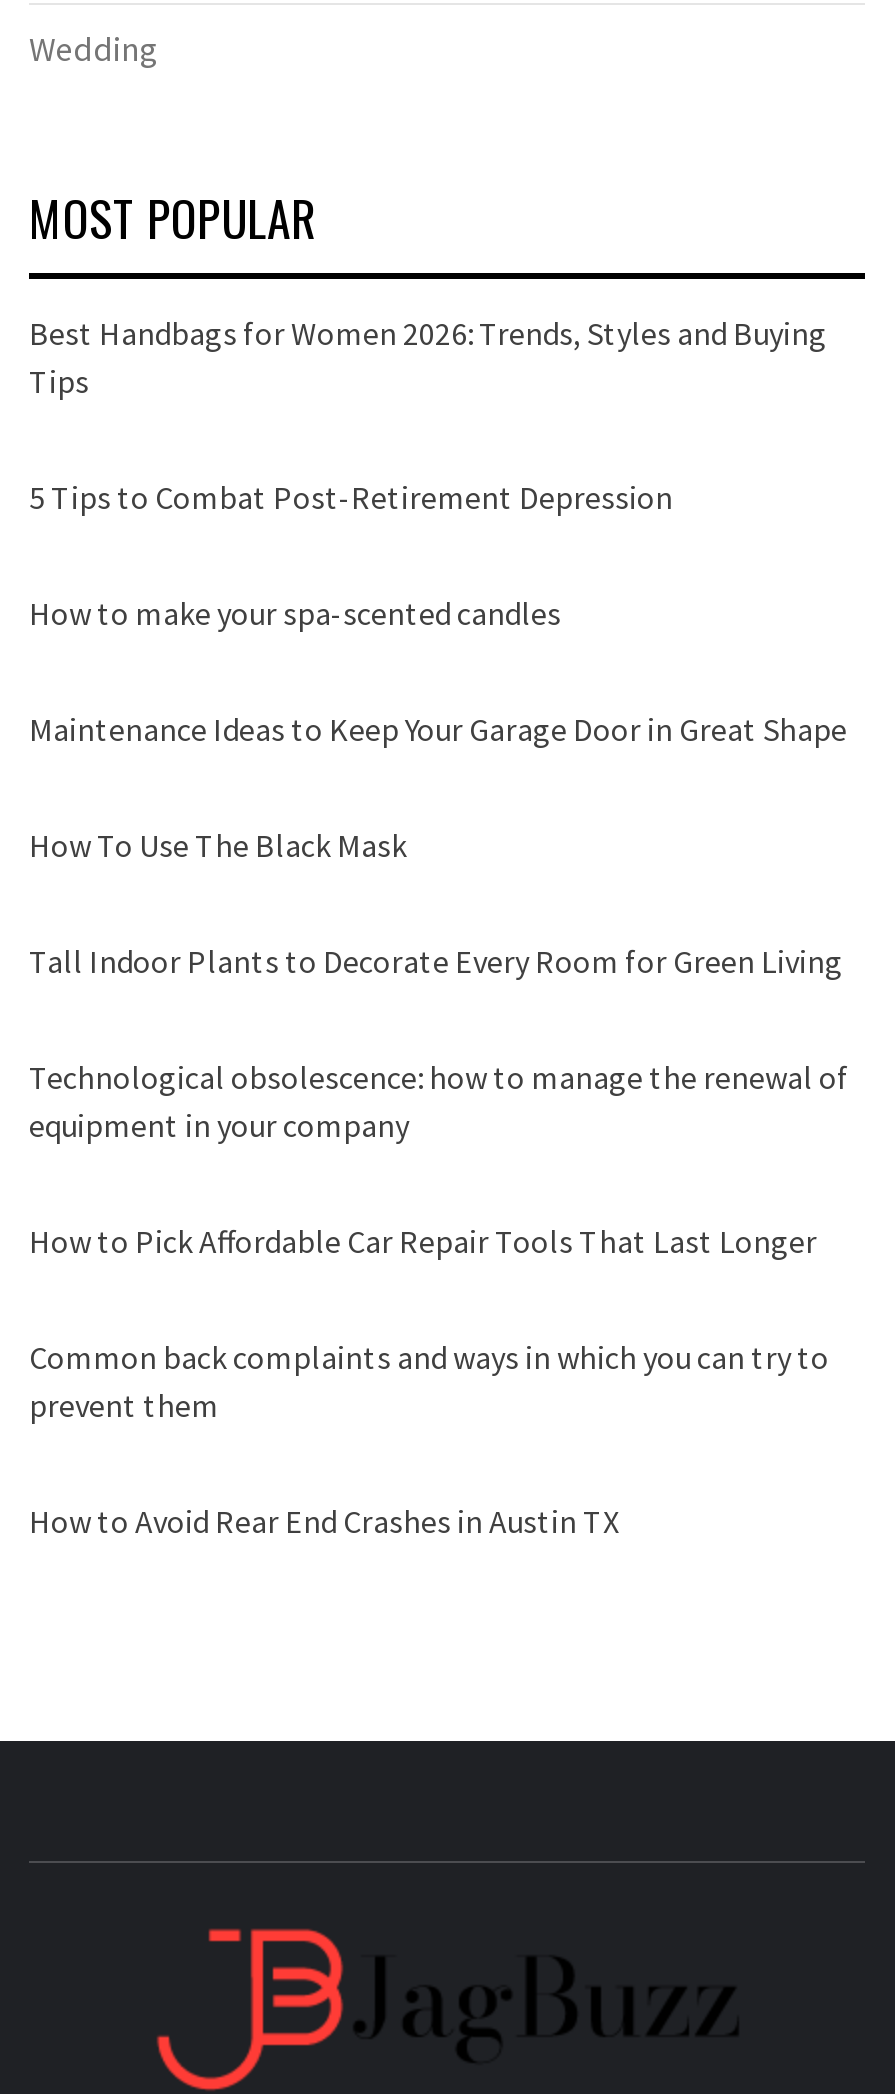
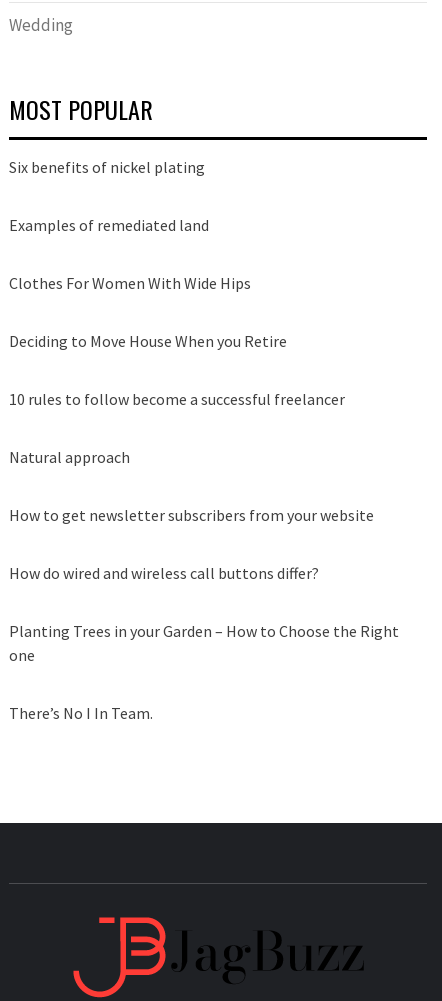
- Best Handbags for Women 2026: Trends, Styles and Buying
- Tips
+ Six benefits of nickel plating

- 5 Tips to Combat Post-Retirement Depression
+ Examples of remediated land

- How to make your spa-scented candles
+ Clothes For Women With Wide Hips

- Maintenance Ideas to Keep Your Garage Door in Great Shape
+ Deciding to Move House When you Retire

- How To Use The Black Mask
+ 10 rules to follow become a successful freelancer

- Tall Indoor Plants to Decorate Every Room for Green Living
+ Natural approach

- Technological obsolescence: how to manage the renewal of
- equipment in your company
+ How to get newsletter subscribers from your website

- How to Pick Affordable Car Repair Tools That Last Longer
+ How do wired and wireless call buttons differ?

- Common back complaints and ways in which you can try to
- prevent them
+ Planting Trees in your Garden – How to Choose the Right
+ one

- How to Avoid Rear End Crashes in Austin TX
+ There’s No I In Team.
